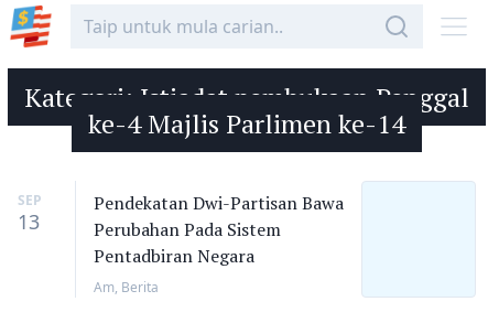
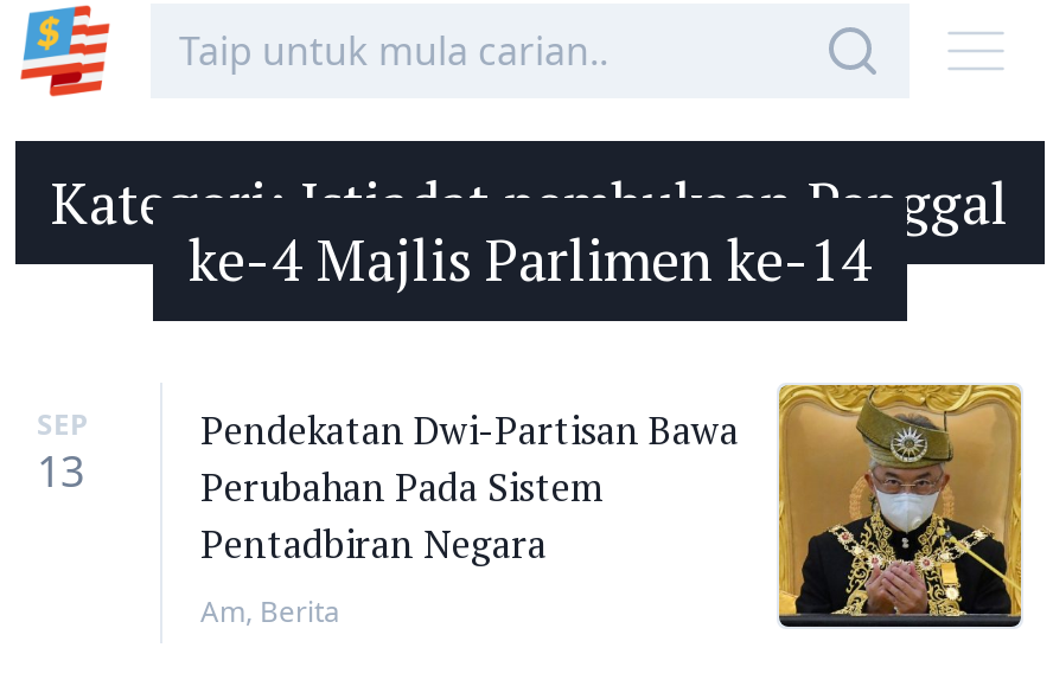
+ [image]
